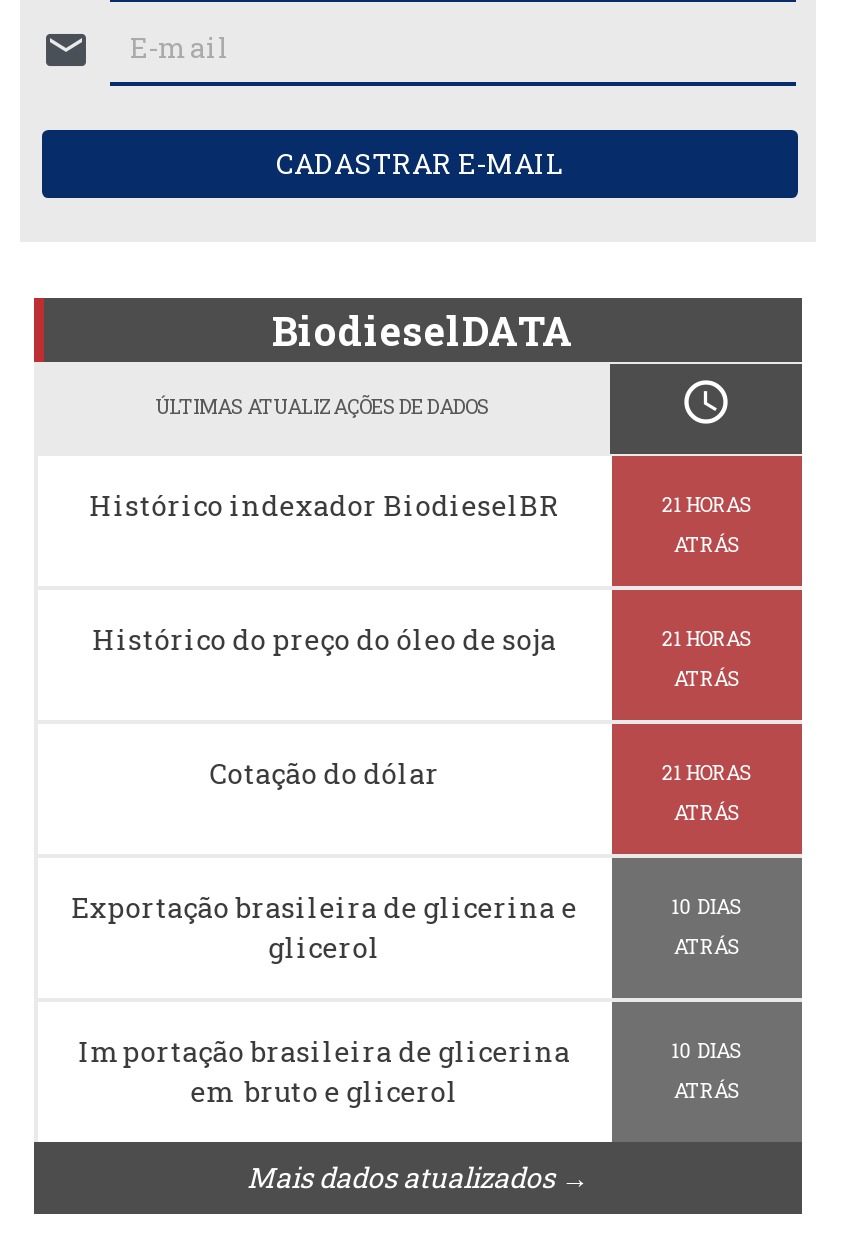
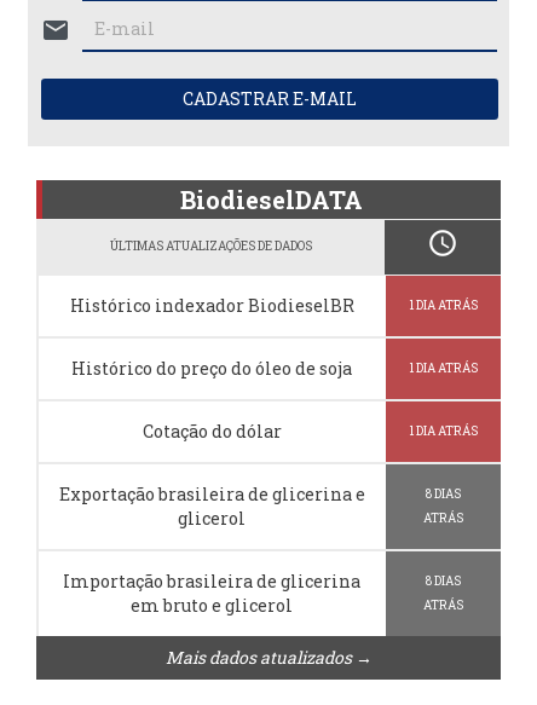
- 21 HORAS
- ATRÁS
+ 1 DIA ATRÁS

- 21 HORAS
- ATRÁS
+ 1 DIA ATRÁS

- 21 HORAS
- ATRÁS
+ 1 DIA ATRÁS

- 10 DIAS
+ 8 DIAS

- 10 DIAS
+ 8 DIAS
